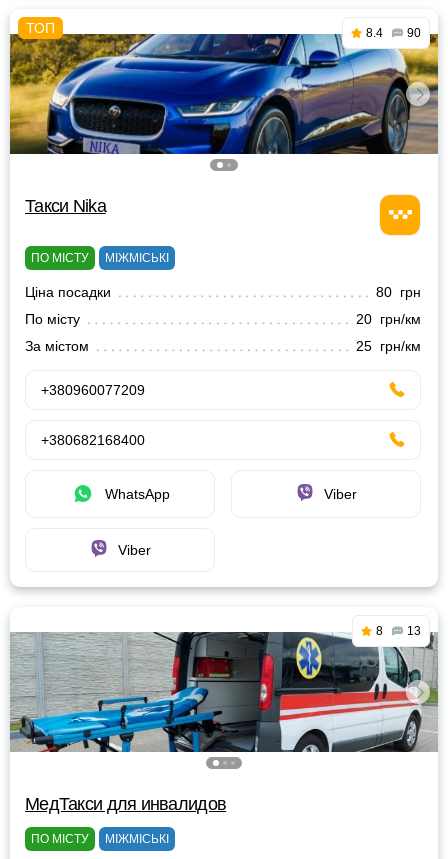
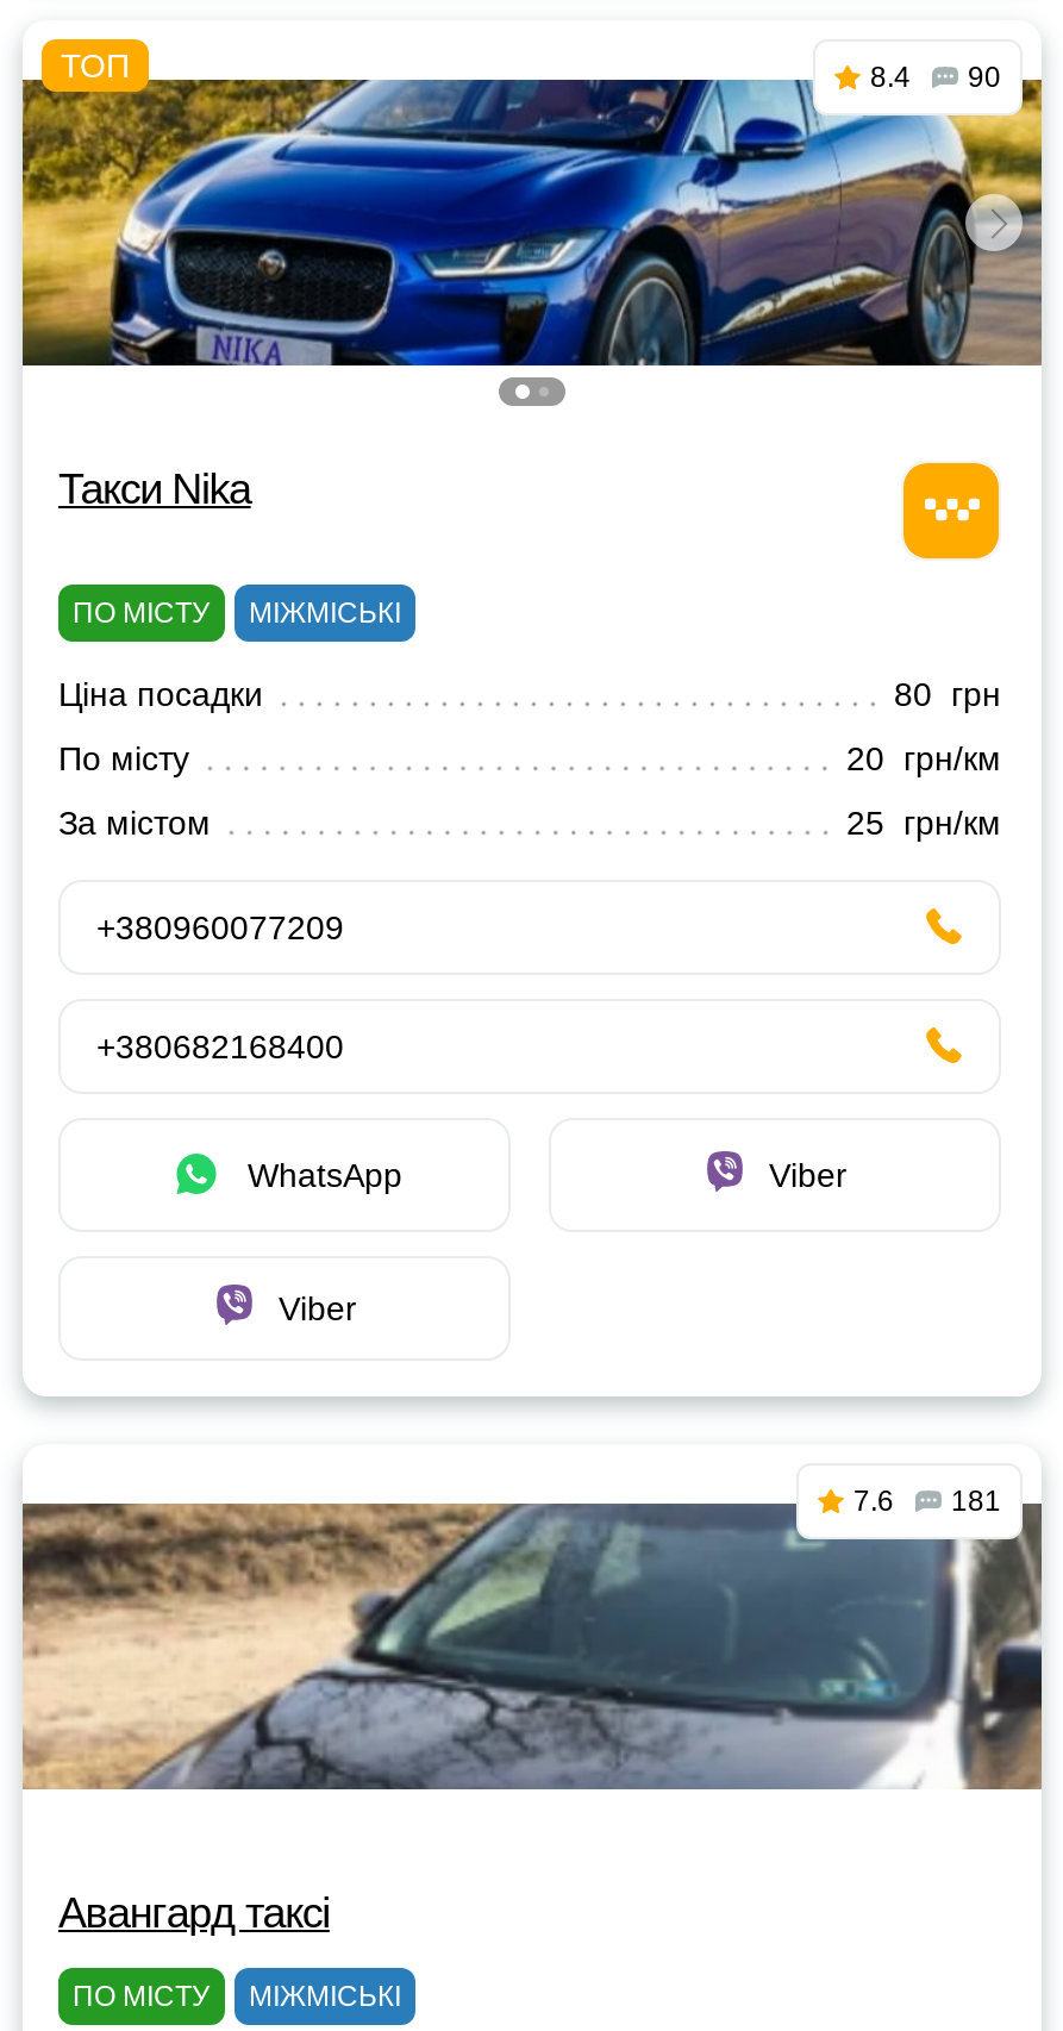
- [image]
- 8
- 13
+ [image]
+ 7.6
+ 181

- МедТакси для инвалидов
+ Авангард таксі
